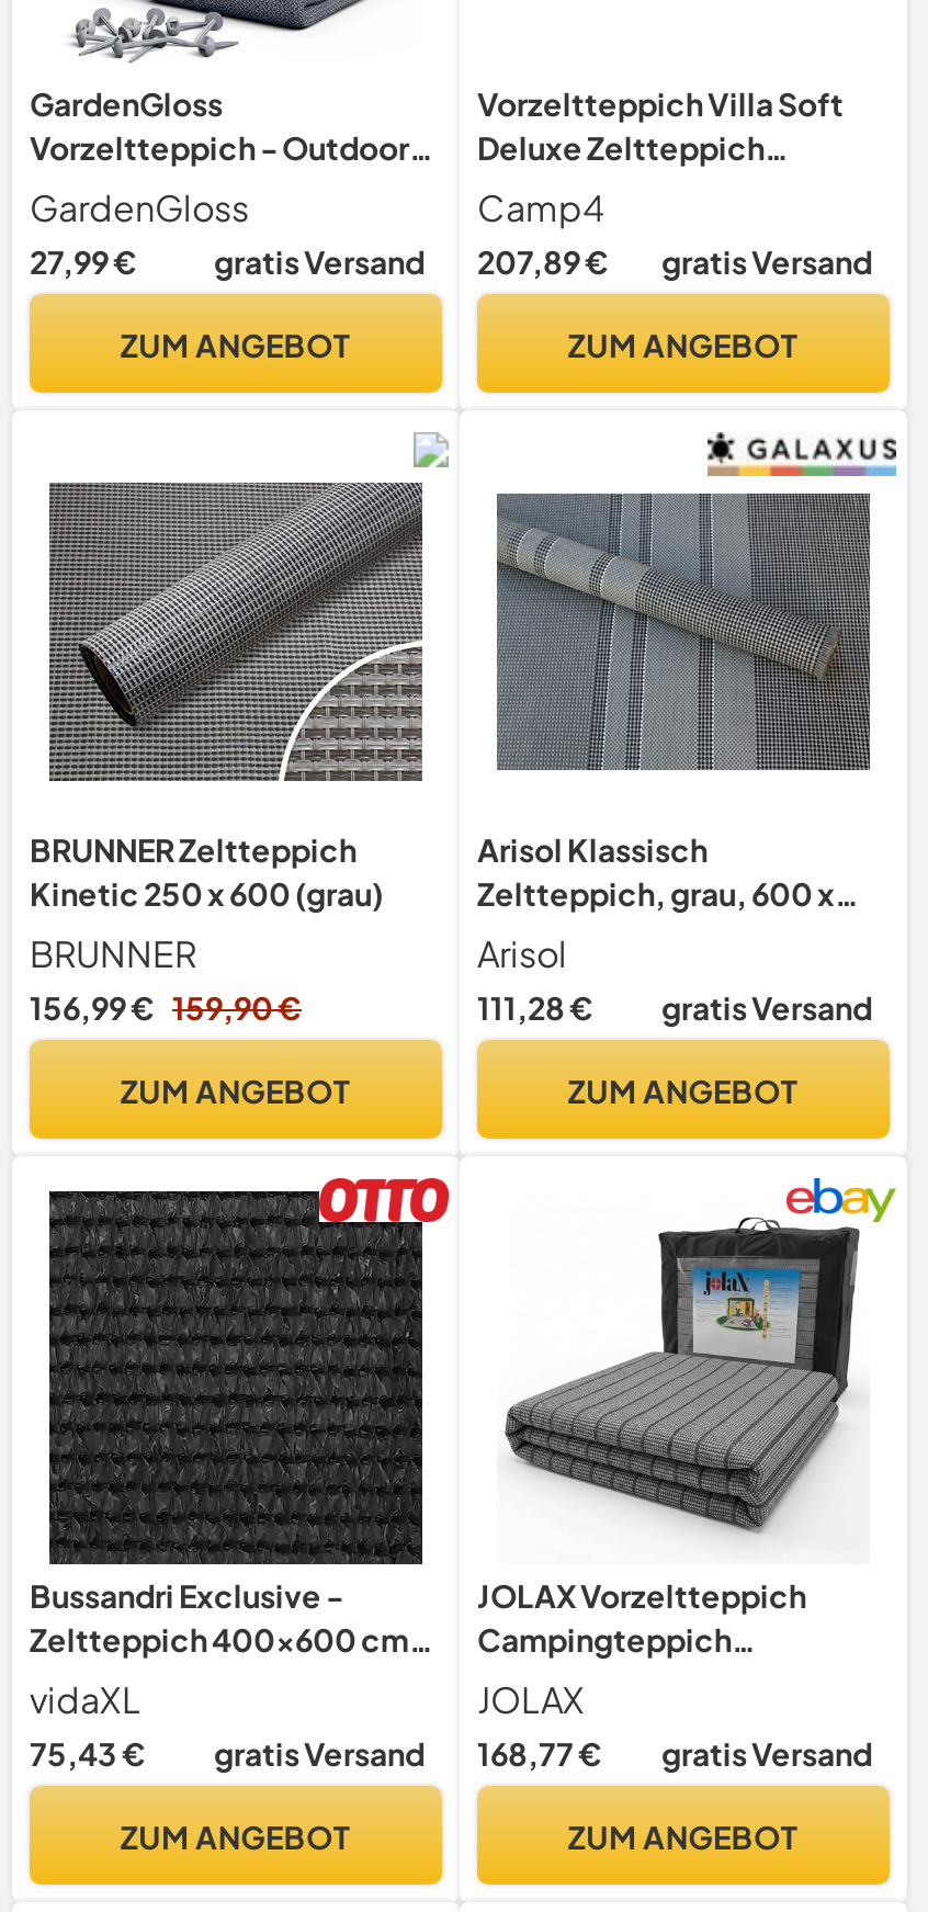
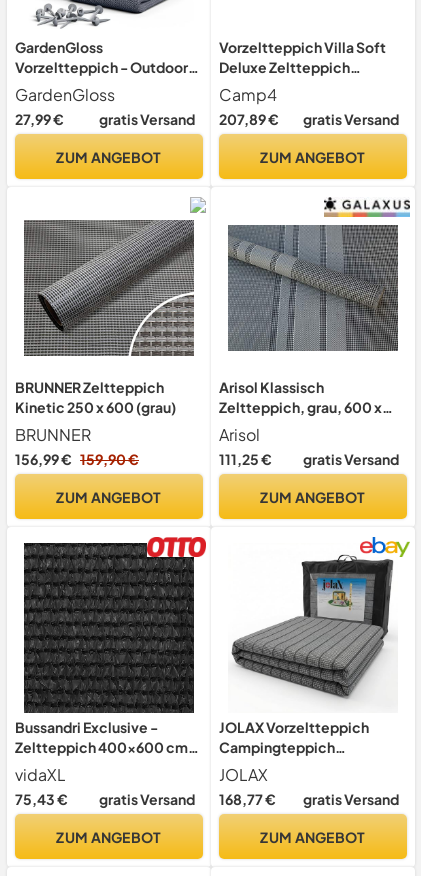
- 111,28 € gratis Versand
+ 111,25 € gratis Versand
